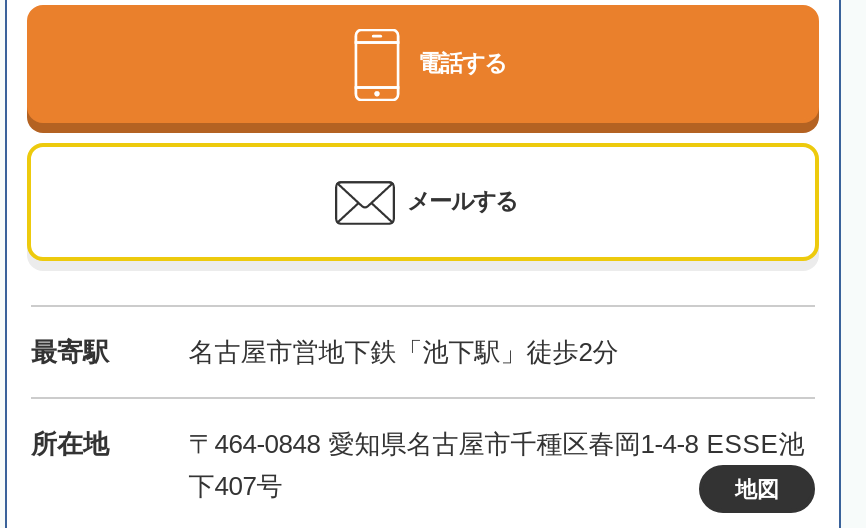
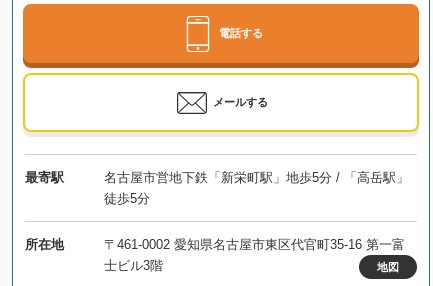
- 名古屋市営地下鉄「池下駅」徒歩2分
+ 名古屋市営地下鉄「新栄町駅」地歩5分 / 「高岳駅」
+ 徒歩5分

- 〒464-0848 愛知県名古屋市千種区春岡1-4-8 ESSE池
- 下407号
+ 〒461-0002 愛知県名古屋市東区代官町35-16 第一富
+ 士ビル3階
